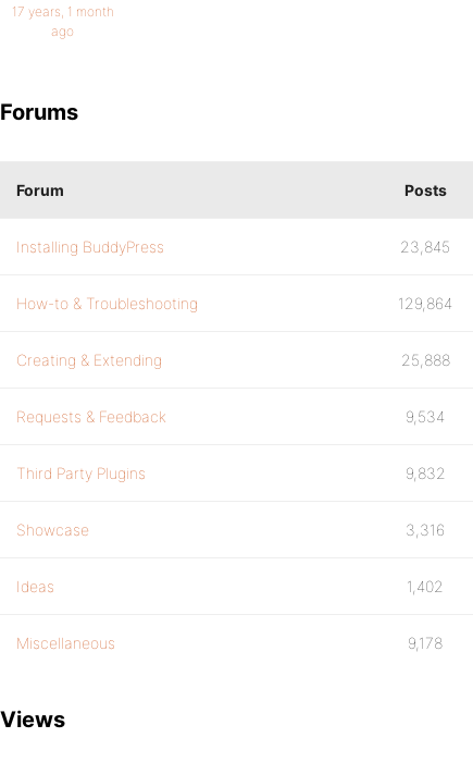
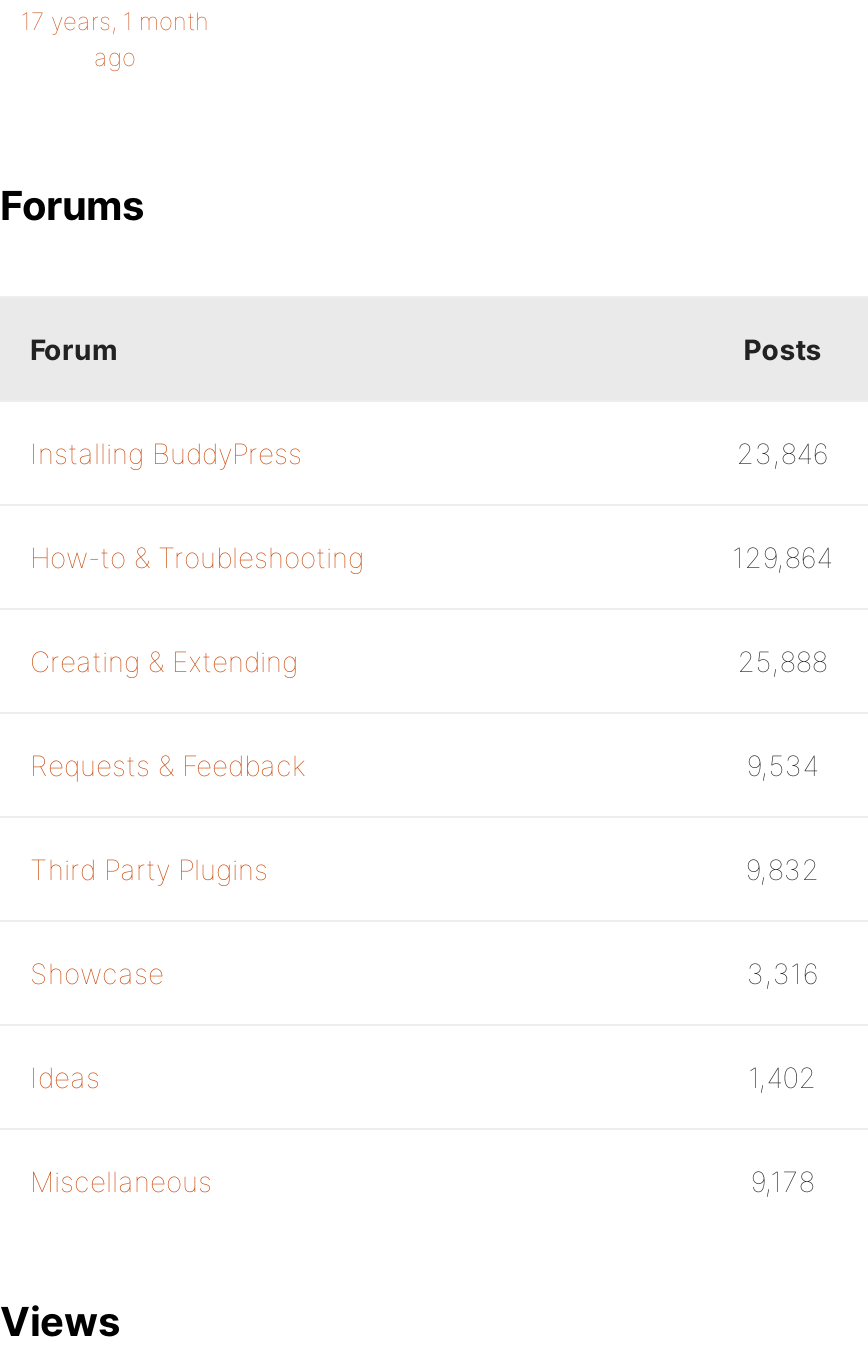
- 23,845
+ 23,846
